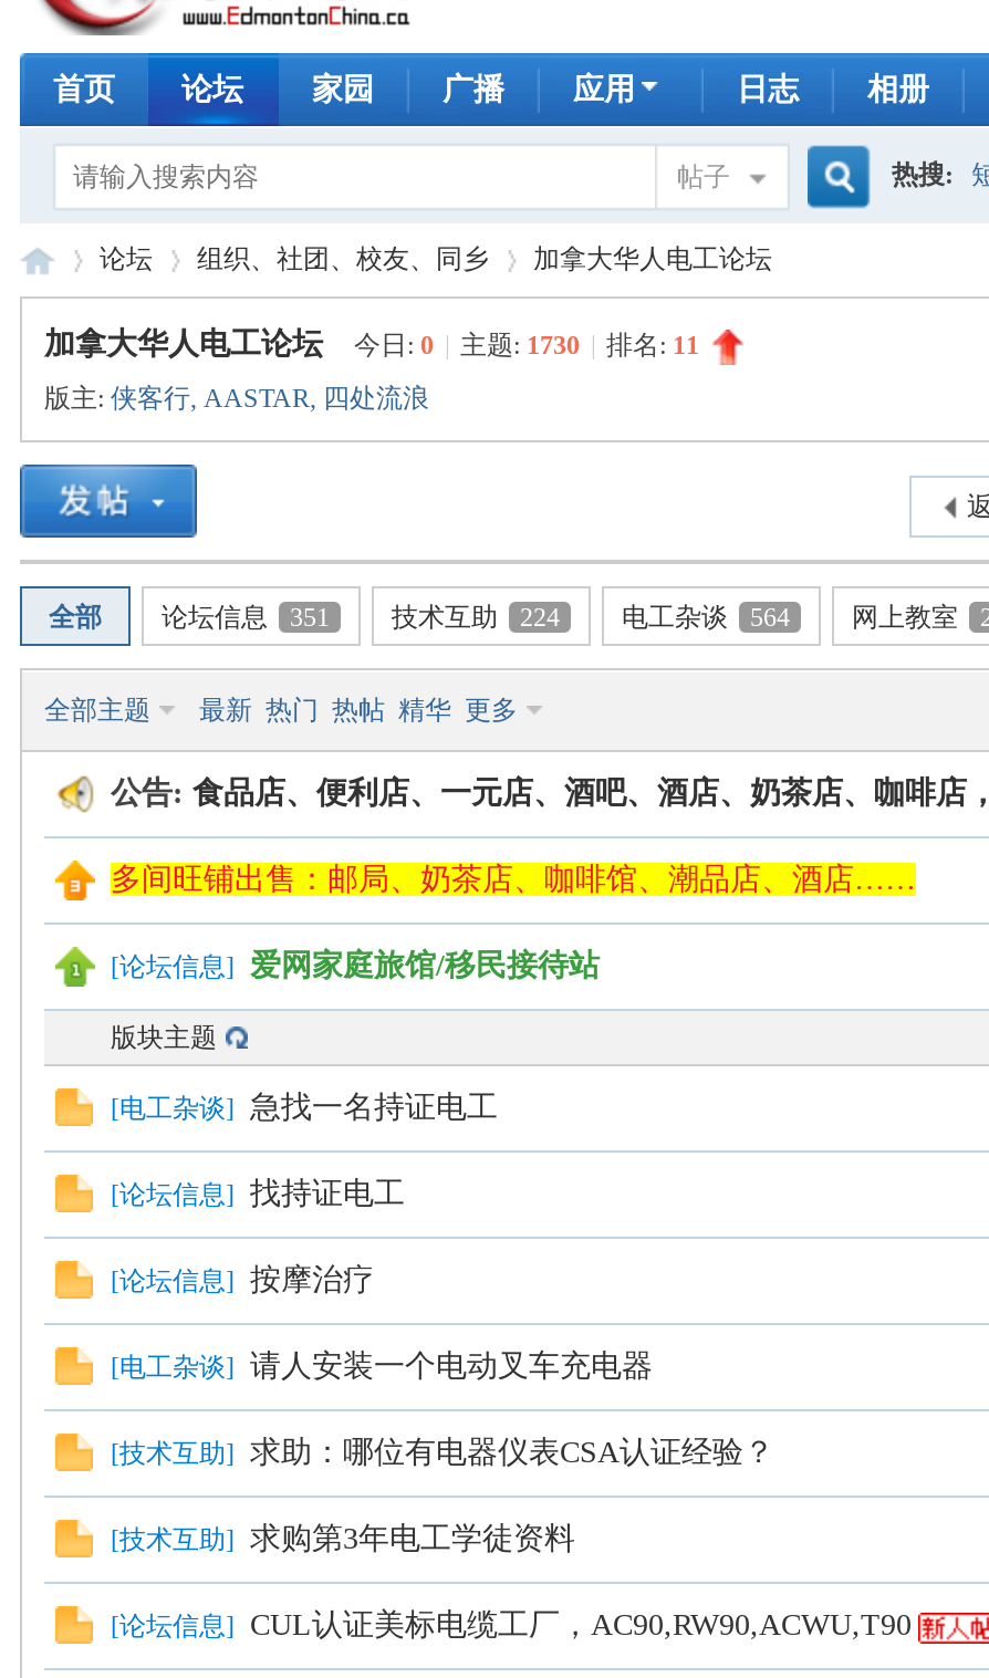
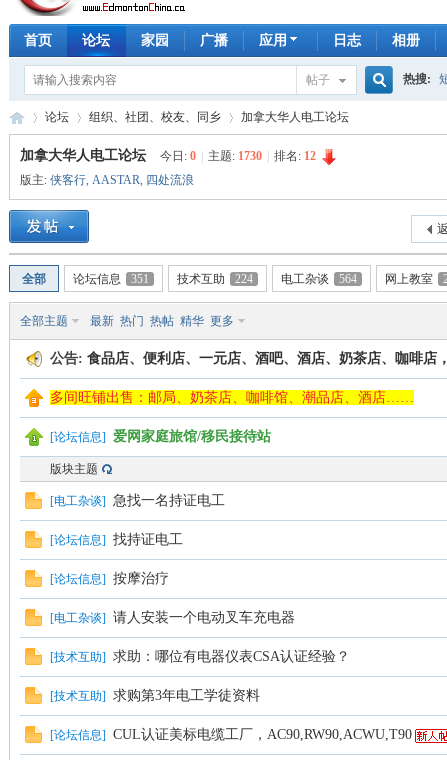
- 加拿大华人电工论坛 今日: 0 主题: 1730 排名: 11
+ 加拿大华人电工论坛 今日: 0 主题: 1730 排名: 12
